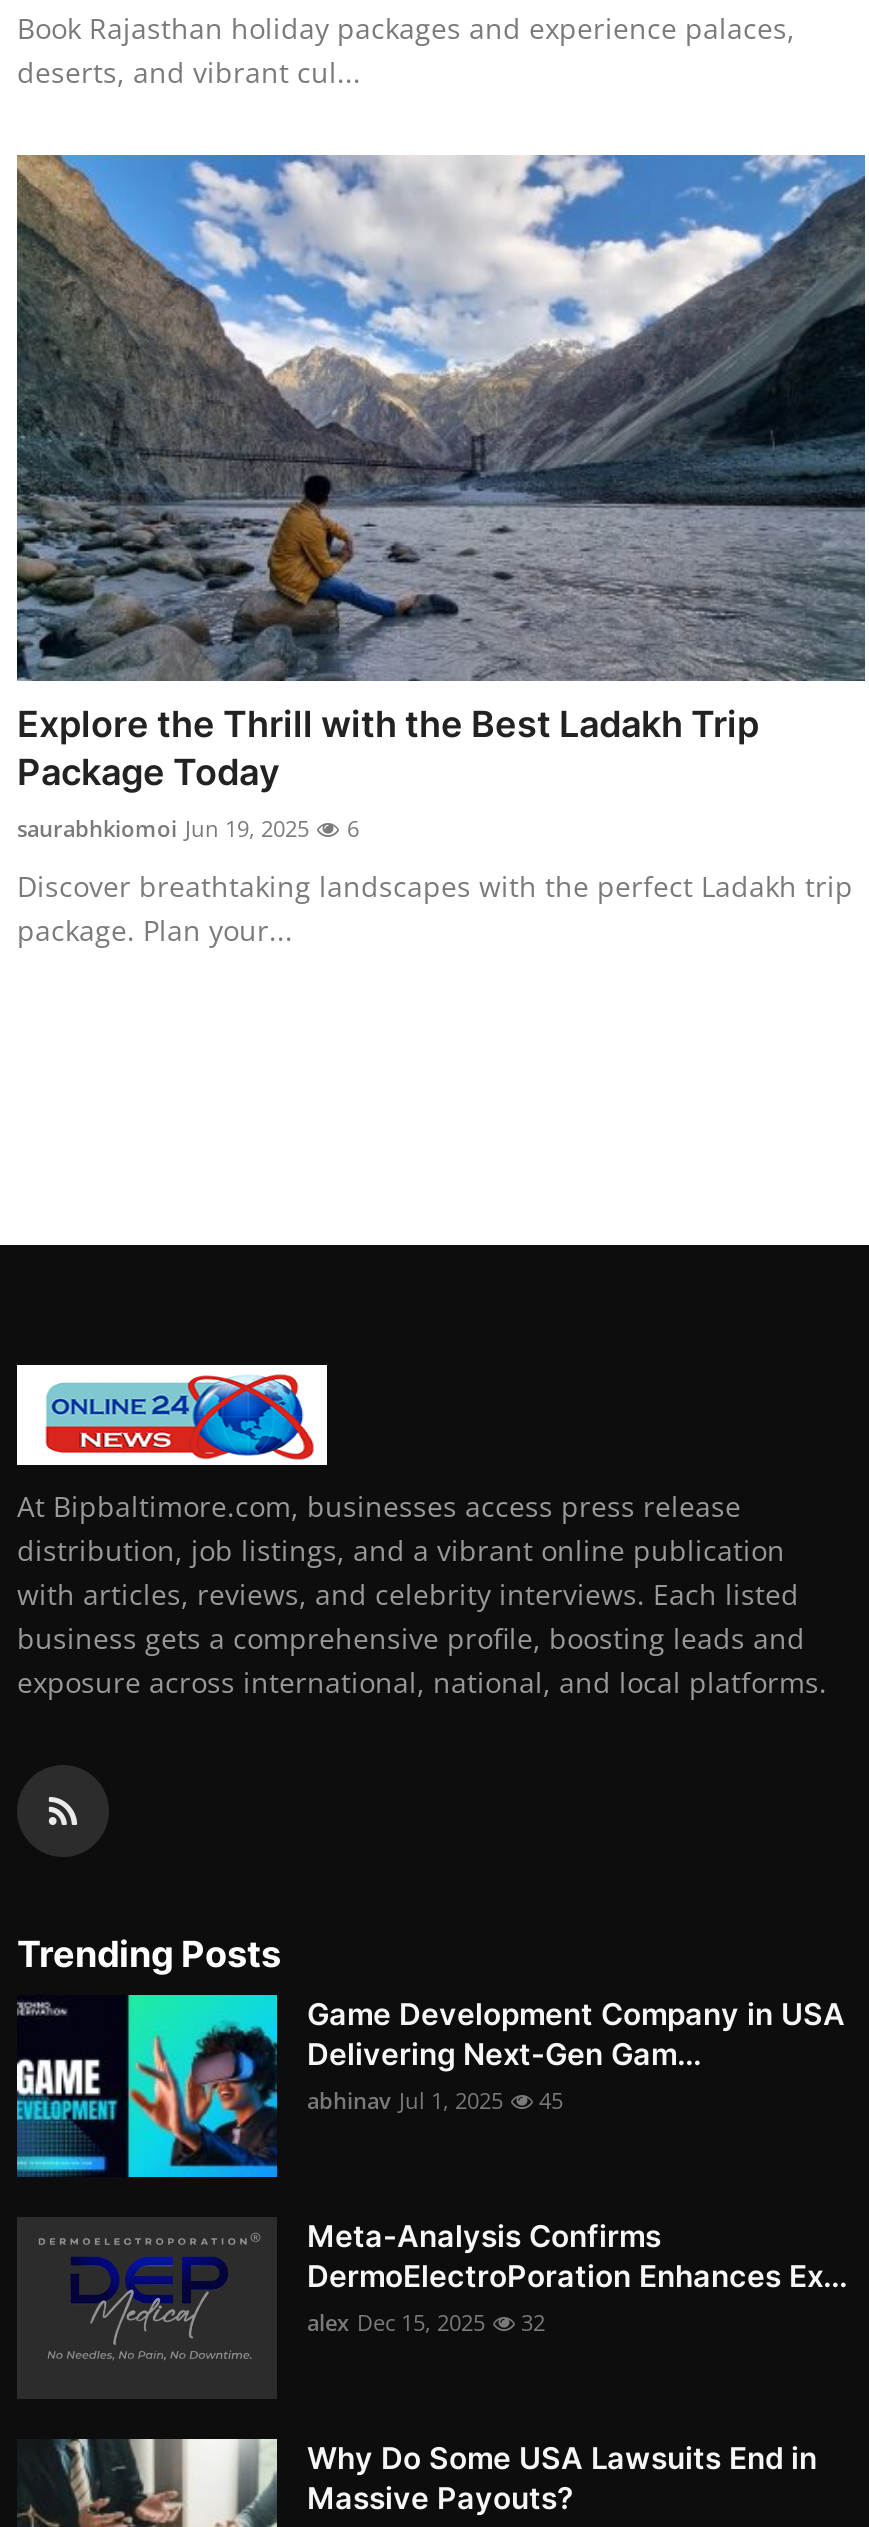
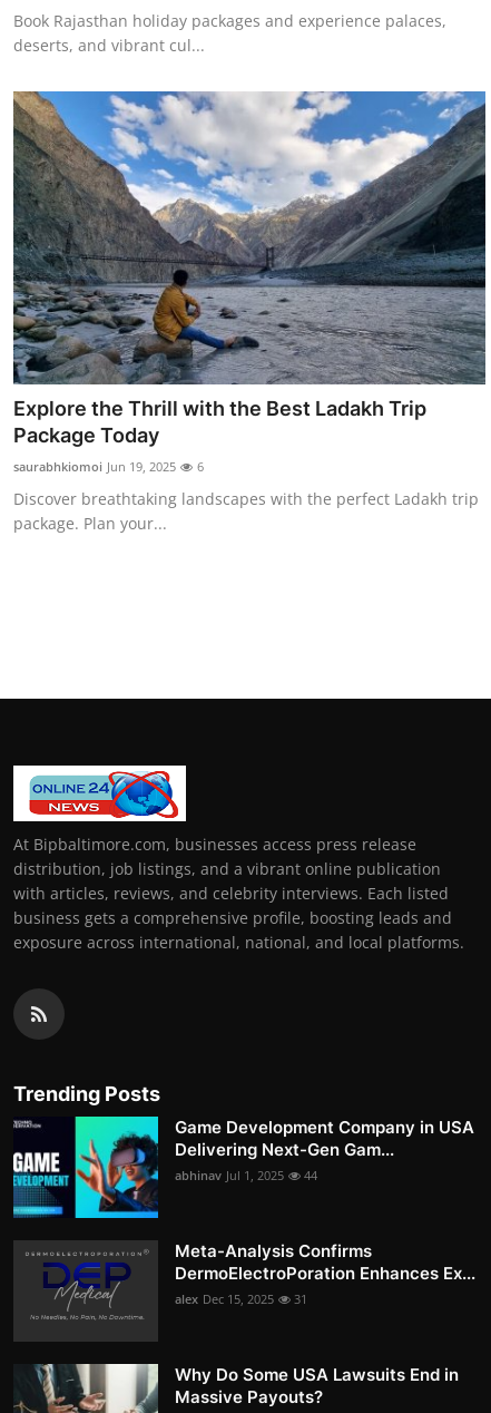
- abhinav Jul 1, 2025 45
+ abhinav Jul 1, 2025 44

- alex Dec 15, 2025 32
+ alex Dec 15, 2025 31
